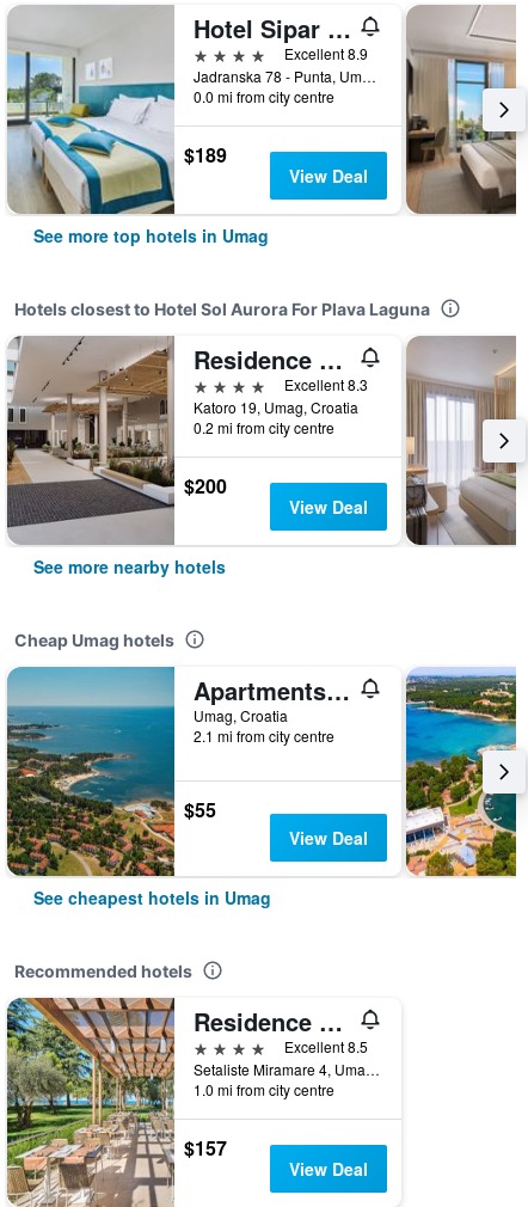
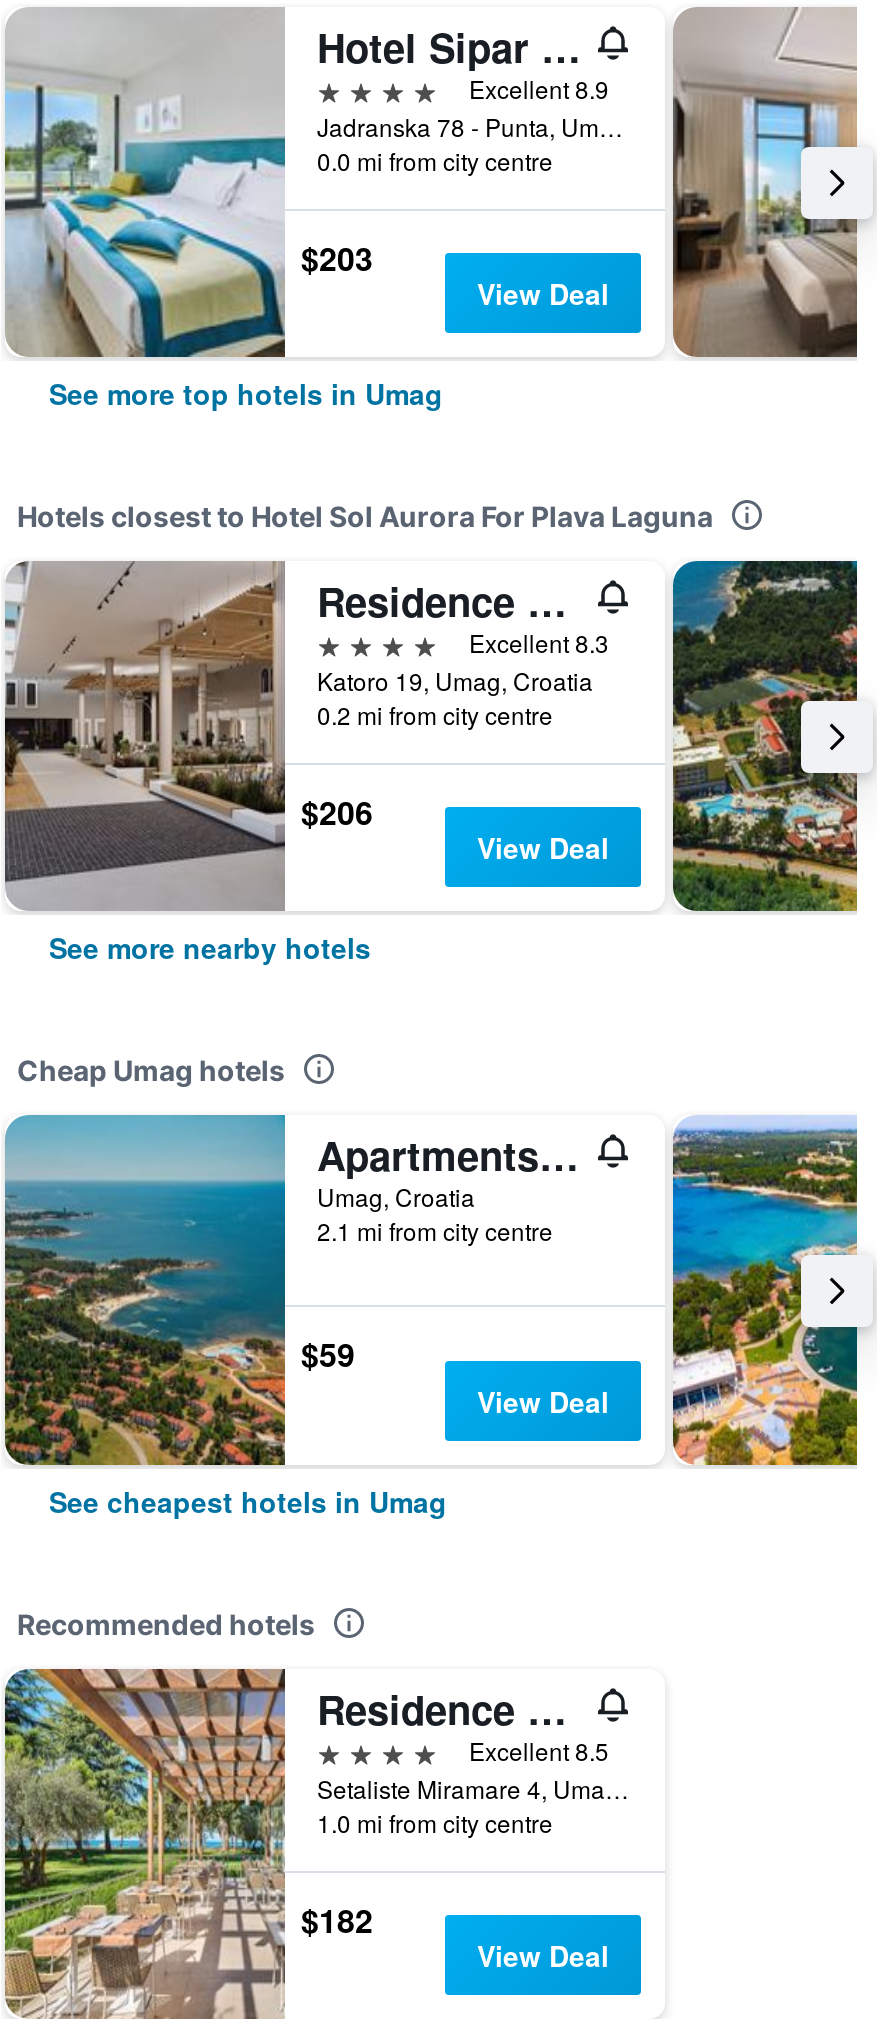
- $189
+ $203

- [image]
+ [image]

- $200
+ $206

- $55
+ $59

- $157
+ $182
